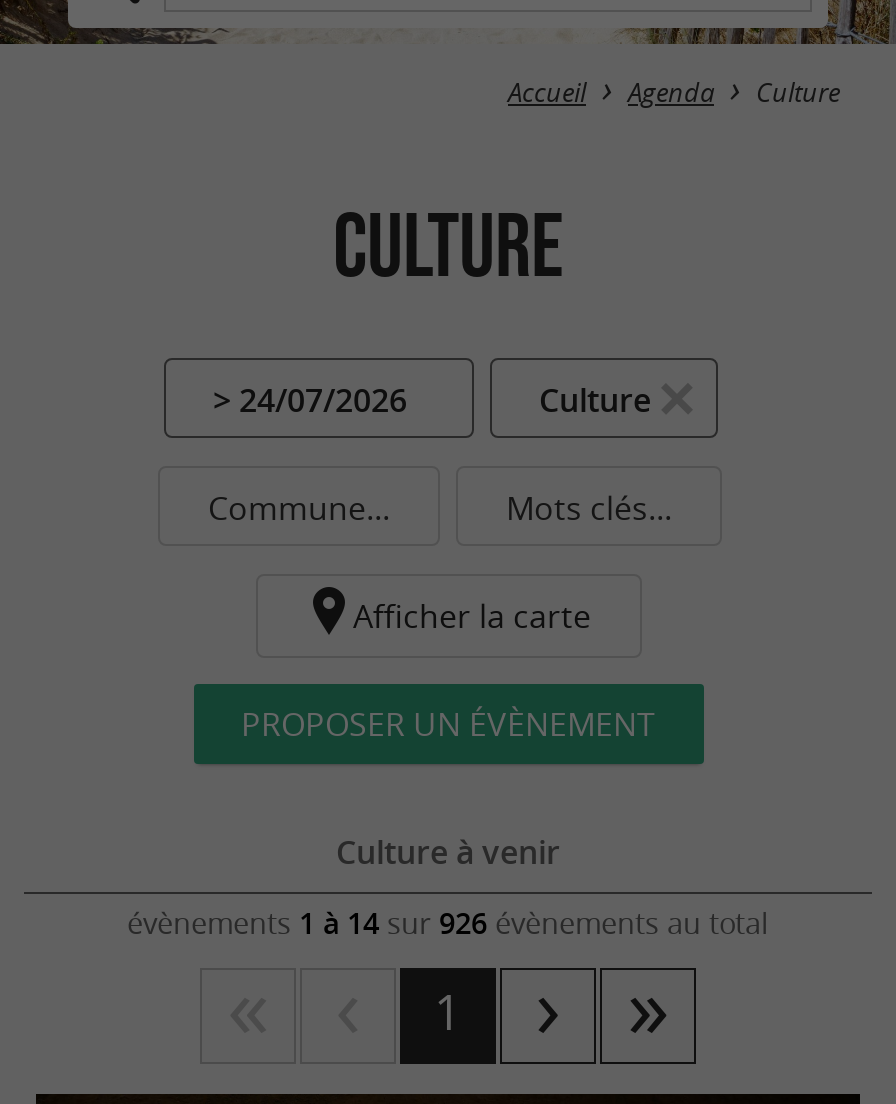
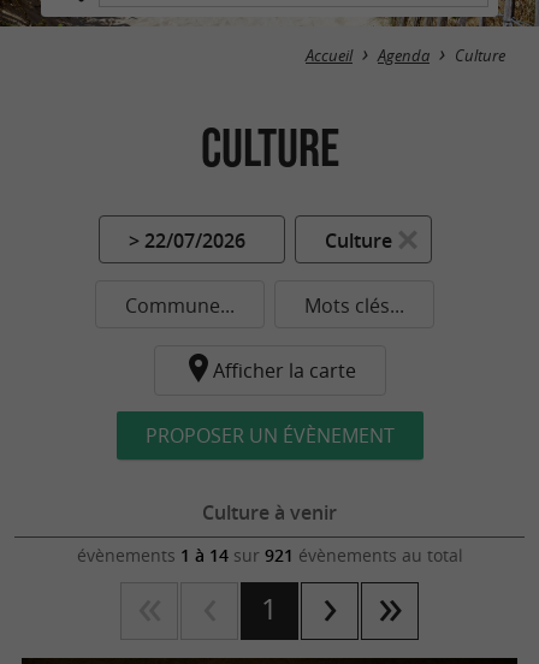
- > 24/07/2026
+ > 22/07/2026

- évènements 1 à 14 sur 926 évènements au total
+ évènements 1 à 14 sur 921 évènements au total
